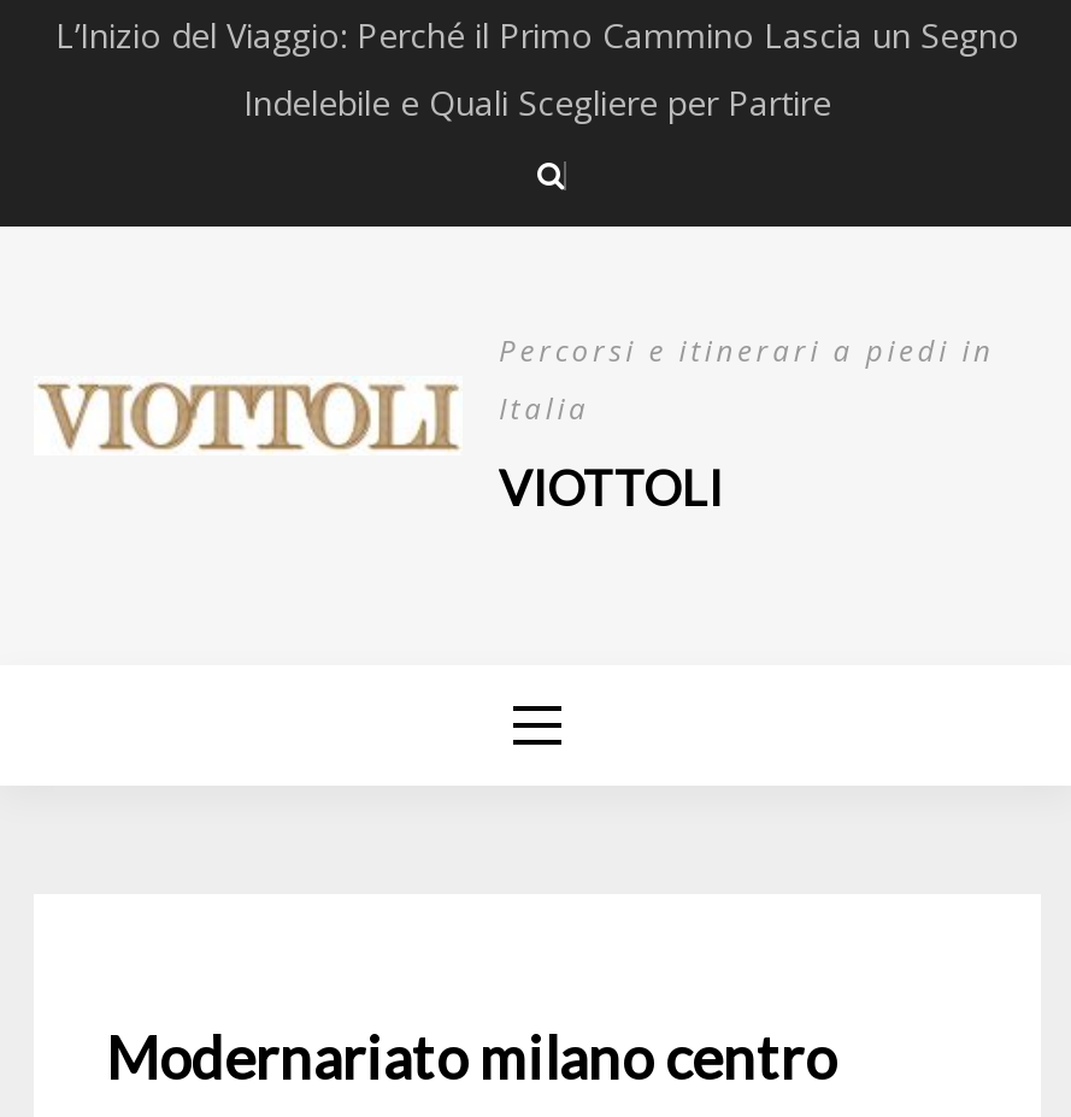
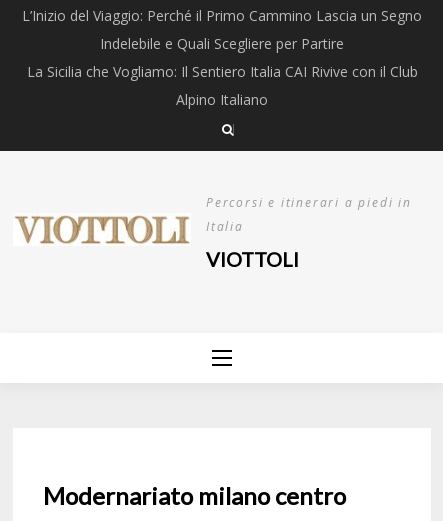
+ La Sicilia che Vogliamo: Il Sentiero Italia CAI Rivive con il Club
+ Alpino Italiano
